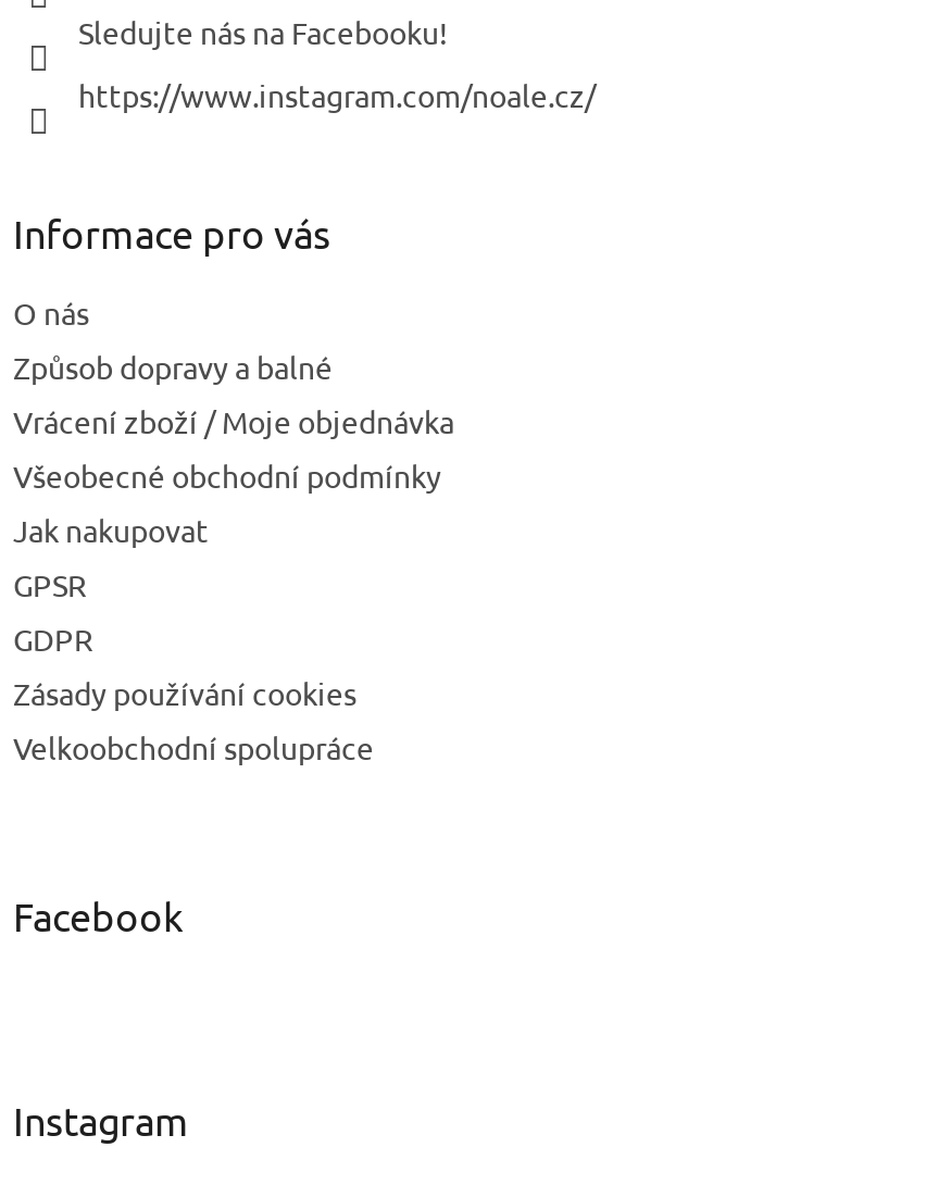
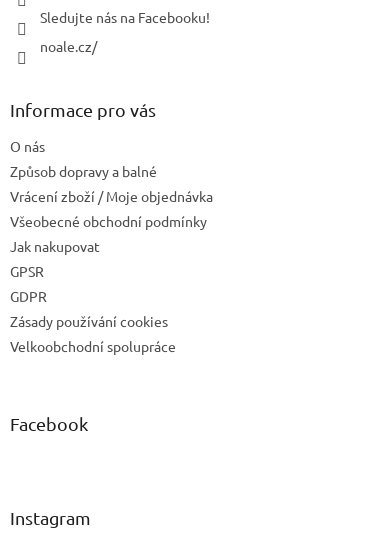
- https://www.instagram.com/noale.cz/
+ noale.cz/
